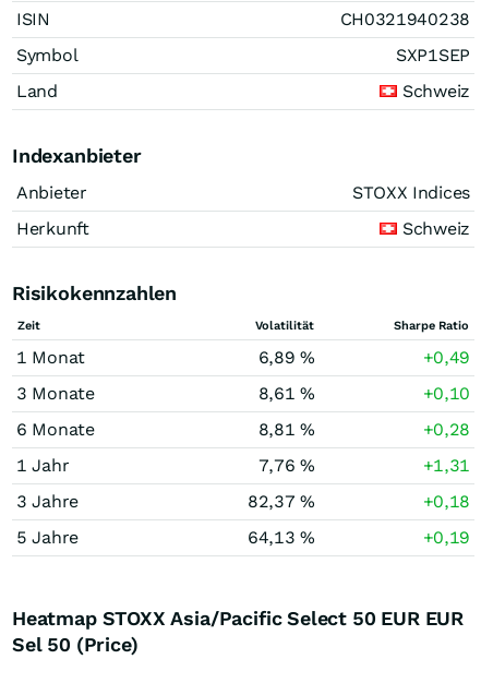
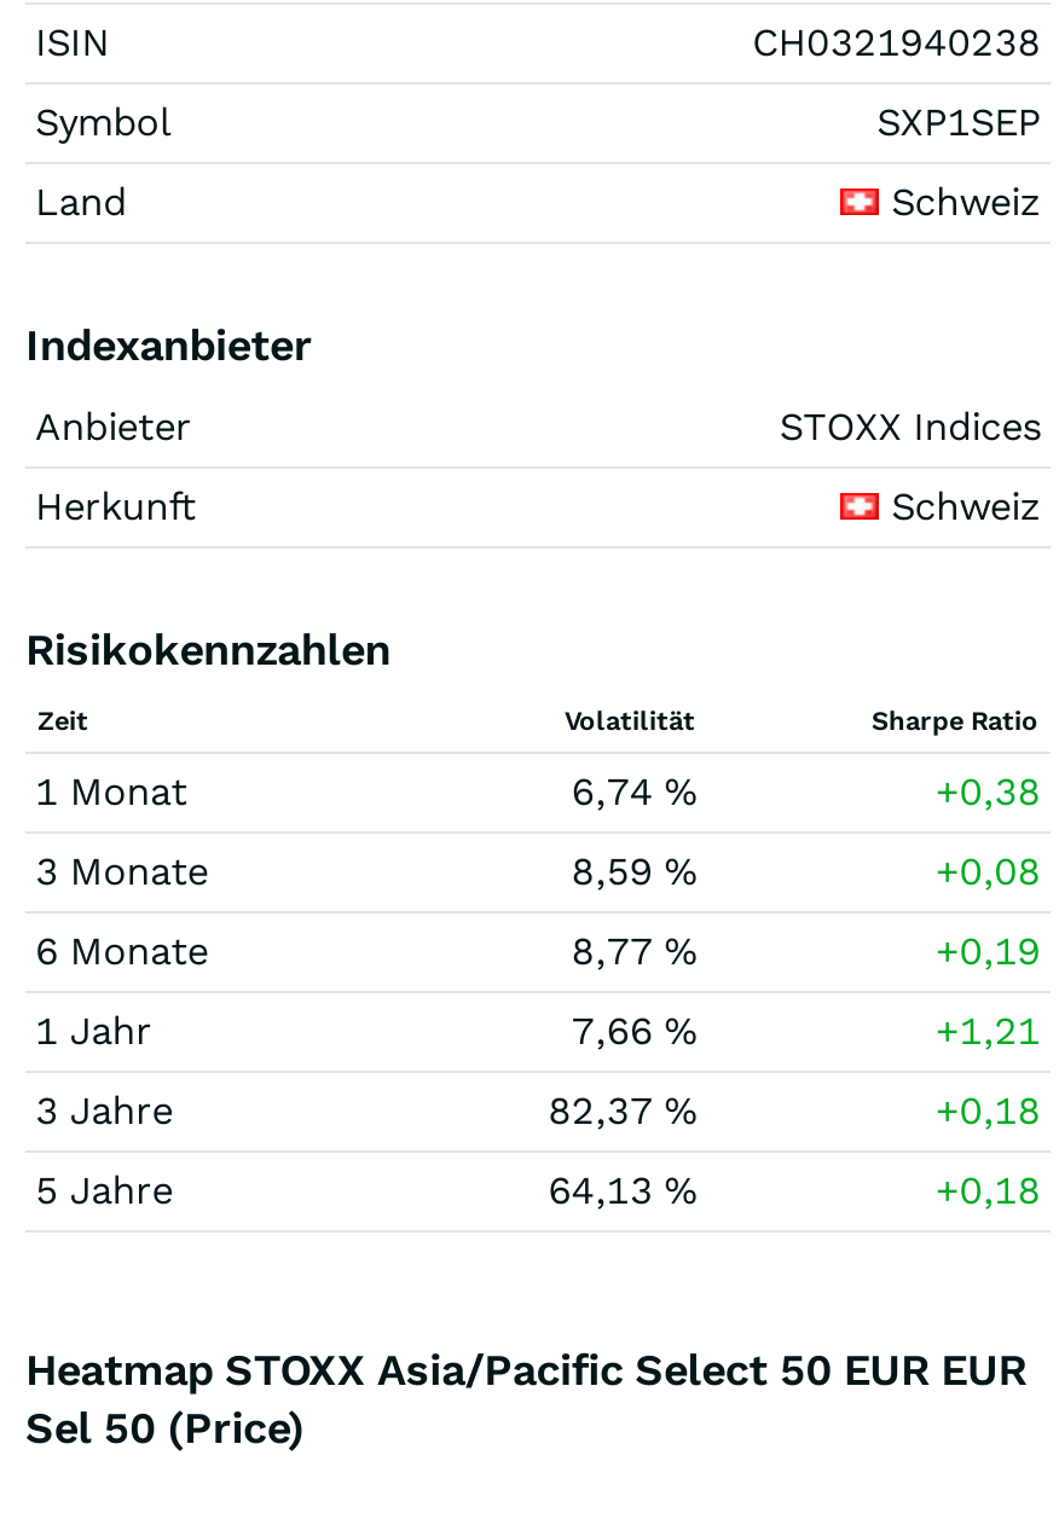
- 6,89 %
+ 6,74 %

- +0,49
+ +0,38

- 8,61 %
+ 8,59 %

- +0,10
+ +0,08

- 8,81 %
+ 8,77 %

- +0,28
+ +0,19

- 7,76 %
+ 7,66 %

- +1,31
+ +1,21

- +0,19
+ +0,18
